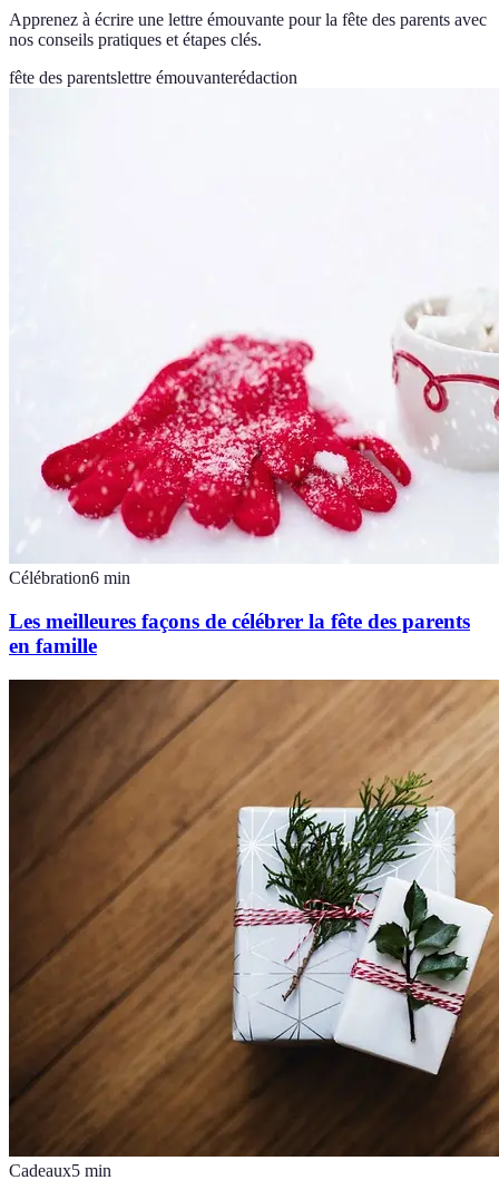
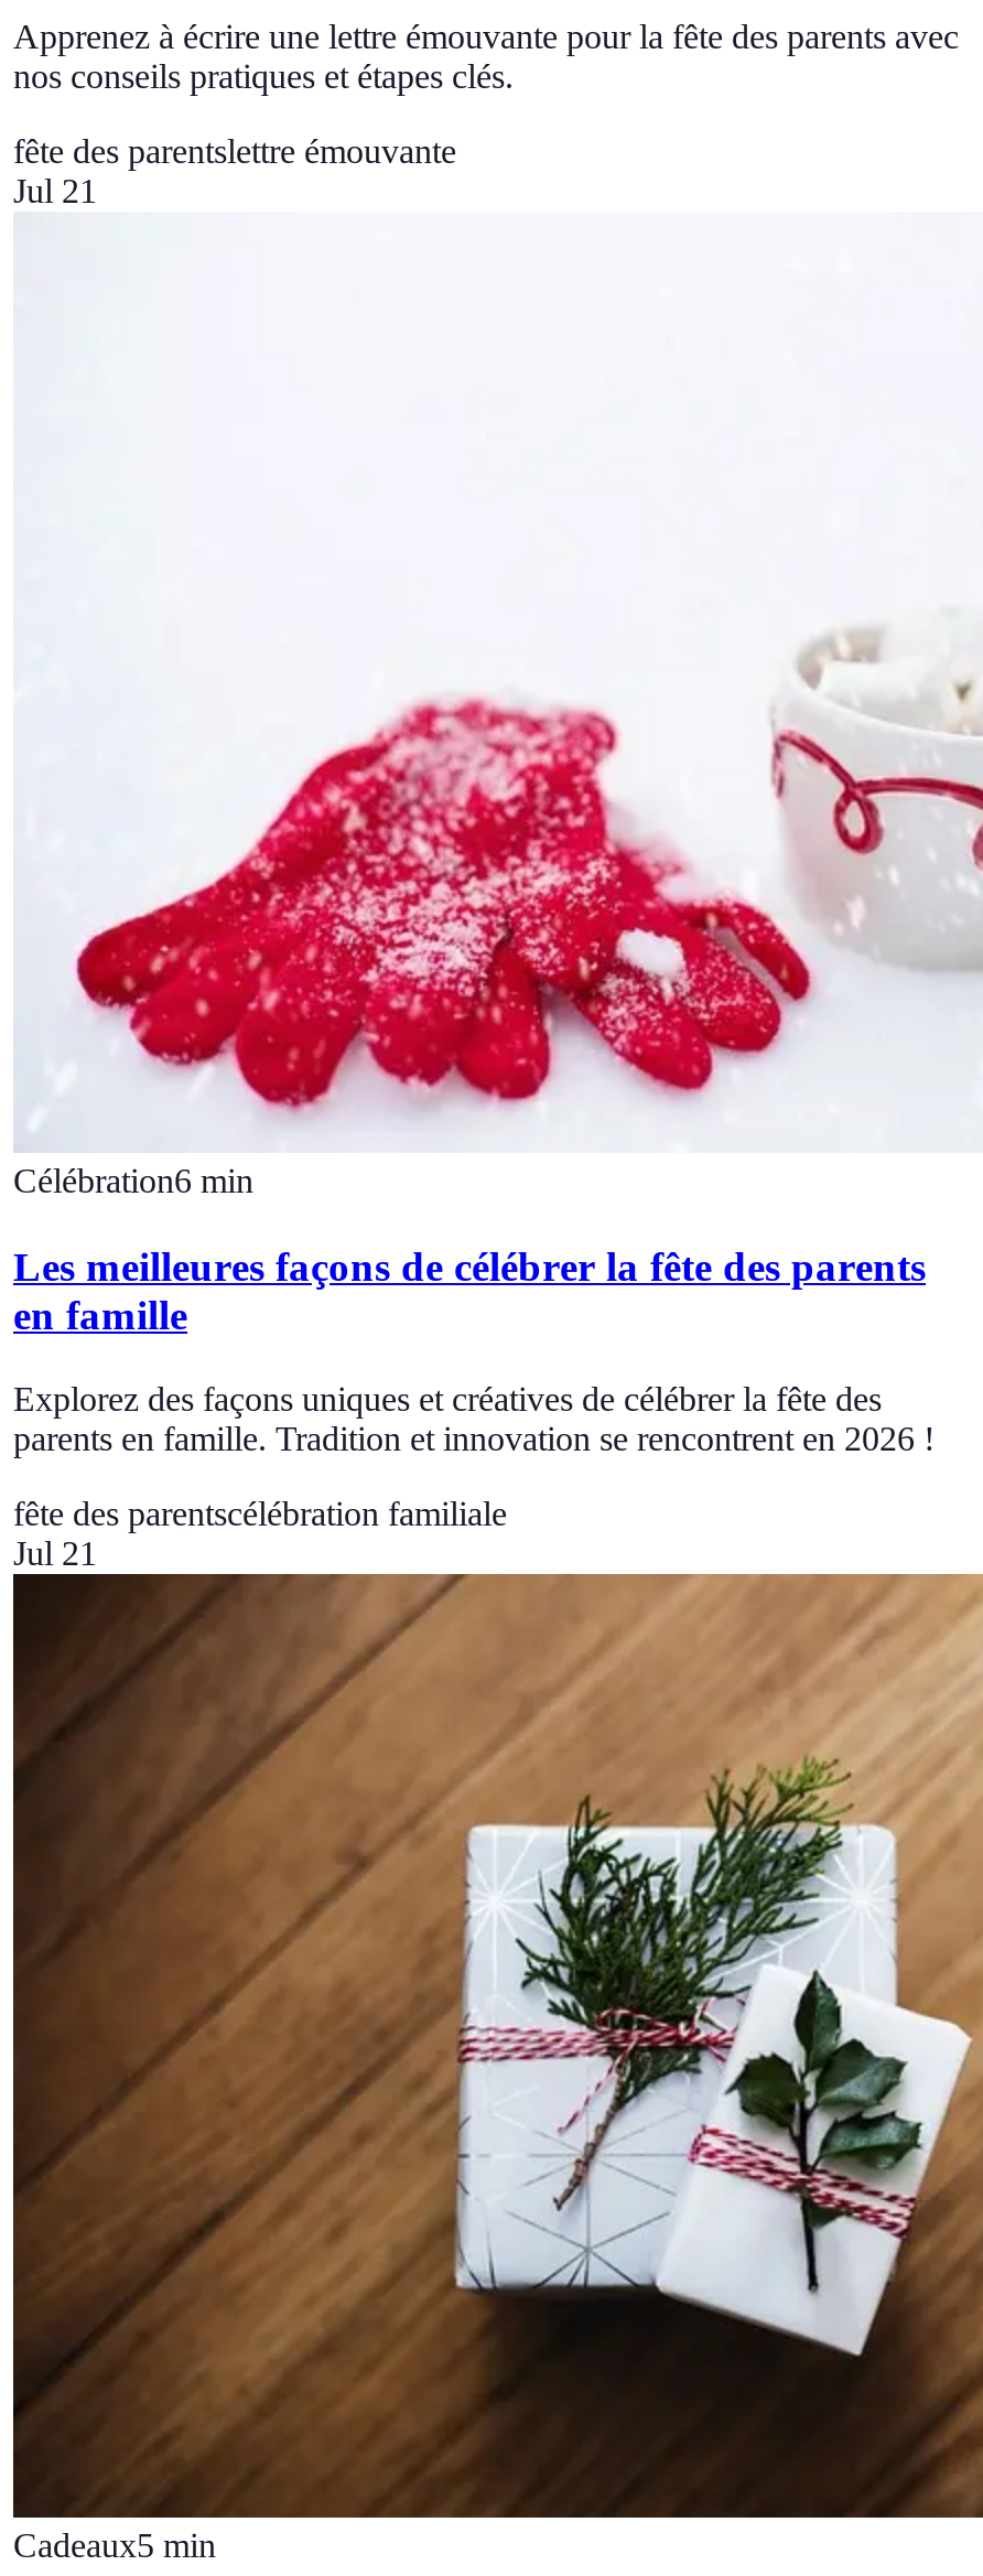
- fête des parentslettre émouvanterédaction
+ fête des parentslettre émouvante
+ Jul 21

+ Explorez des façons uniques et créatives de célébrer la fête des
+ parents en famille. Tradition et innovation se rencontrent en 2026 !
+ fête des parentscélébration familiale
+ Jul 21
